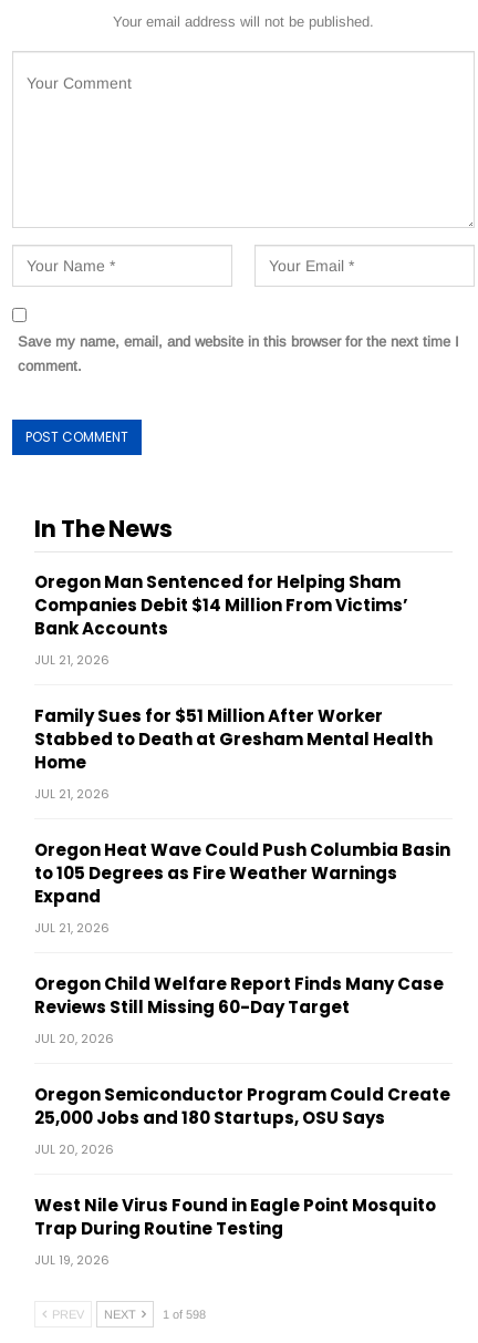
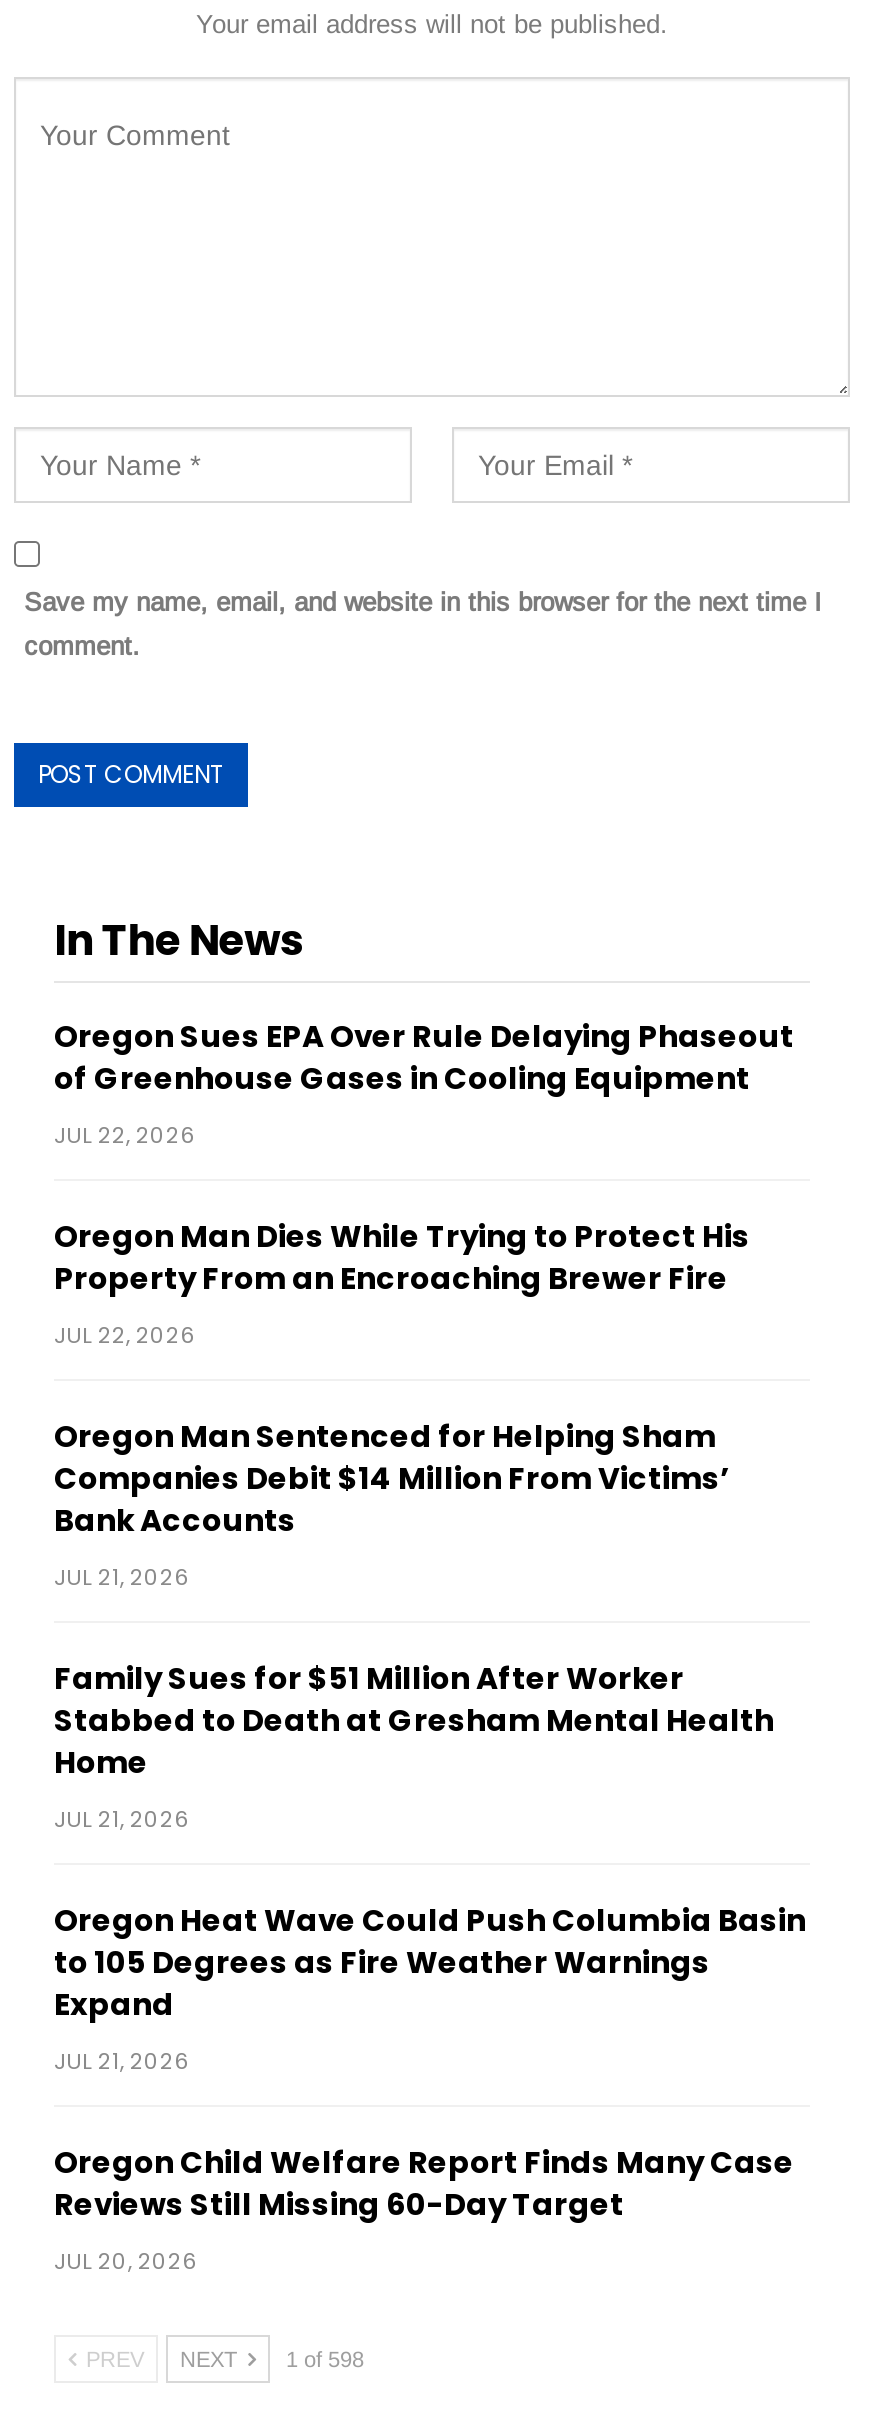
+ Oregon Sues EPA Over Rule Delaying Phaseout
+ of Greenhouse Gases in Cooling Equipment
+ JUL 22, 2026
+ Oregon Man Dies While Trying to Protect His
+ Property From an Encroaching Brewer Fire
+ JUL 22, 2026

moved down: Oregon Man Sentenced for Helping Sham | Companies Debit $14 Million From Victims’ | Bank Accounts | ... | Reviews Still Missing 60-Day Target | JUL 20, 2026

- Oregon Semiconductor Program Could Create
- 25,000 Jobs and 180 Startups, OSU Says
- JUL 20, 2026
- West Nile Virus Found in Eagle Point Mosquito
- Trap During Routine Testing
- JUL 19, 2026
